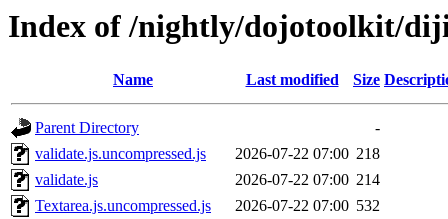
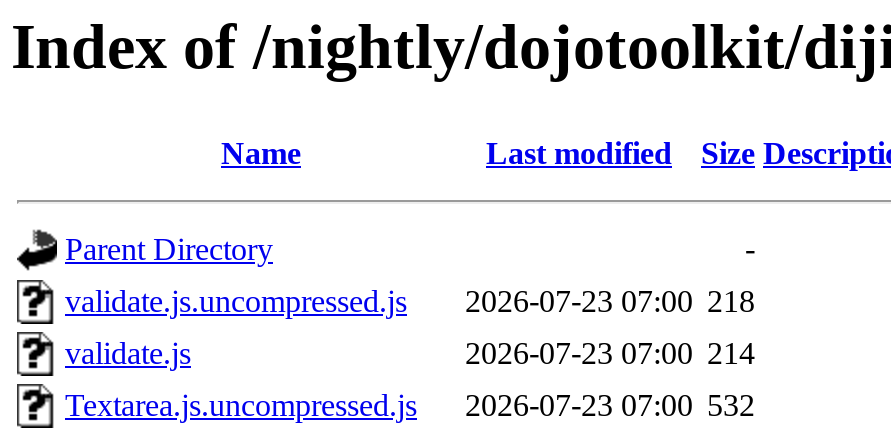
- validate.js.uncompressed.js 2026-07-22 07:00 218
+ validate.js.uncompressed.js 2026-07-23 07:00 218

- 2026-07-22 07:00 214
+ 2026-07-23 07:00 214

- Textarea.js.uncompressed.js 2026-07-22 07:00 532
+ Textarea.js.uncompressed.js 2026-07-23 07:00 532
